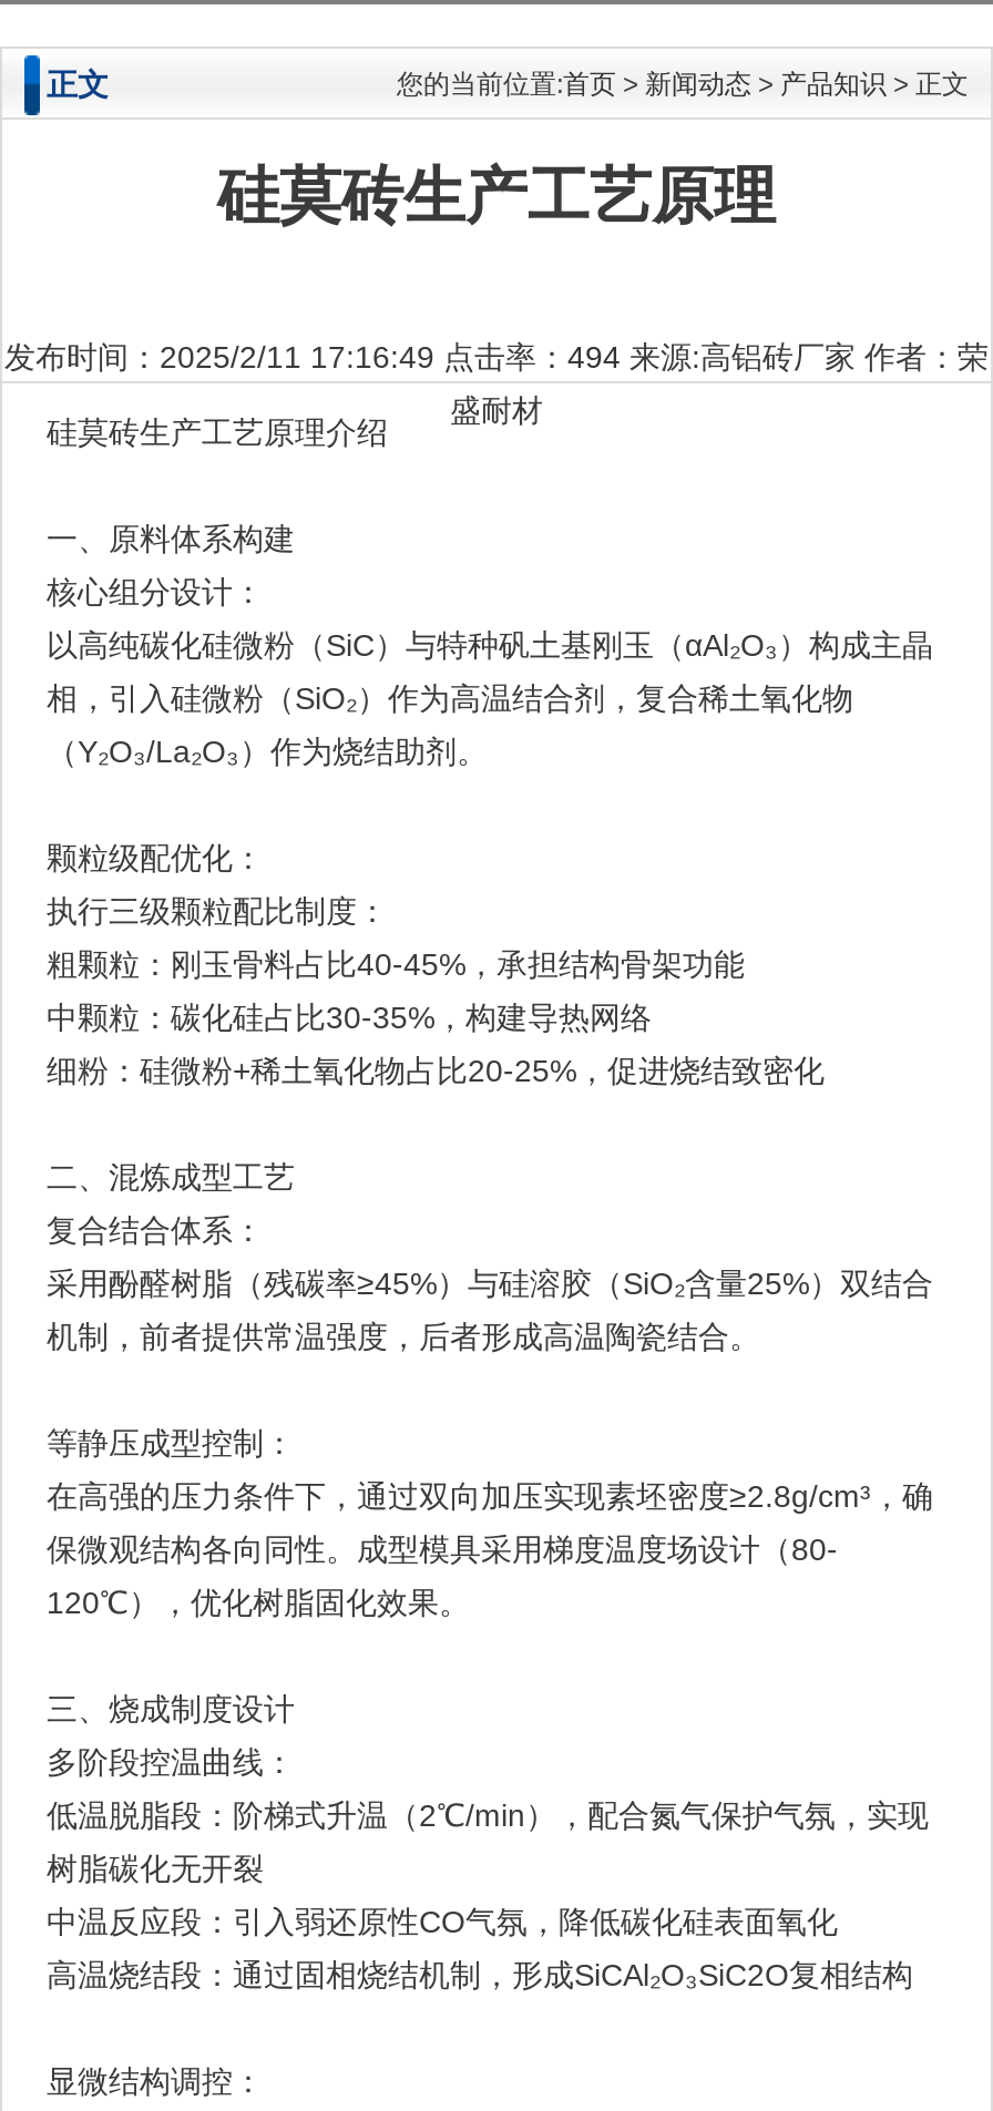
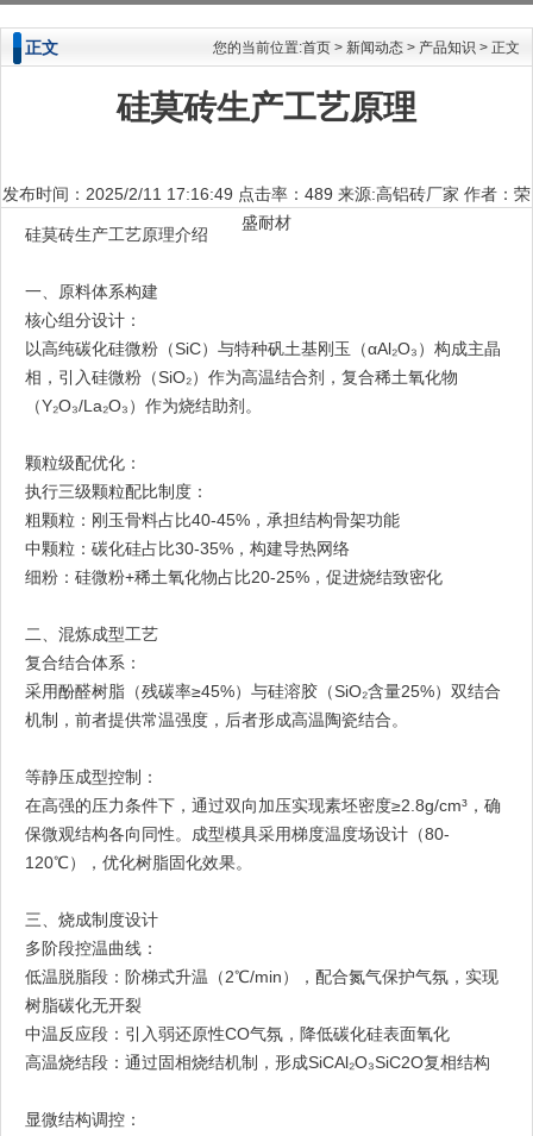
- 发布时间：2025/2/11 17:16:49 点击率：494来源:高铝砖厂家 作者：荣
+ 发布时间：2025/2/11 17:16:49 点击率：489来源:高铝砖厂家 作者：荣
